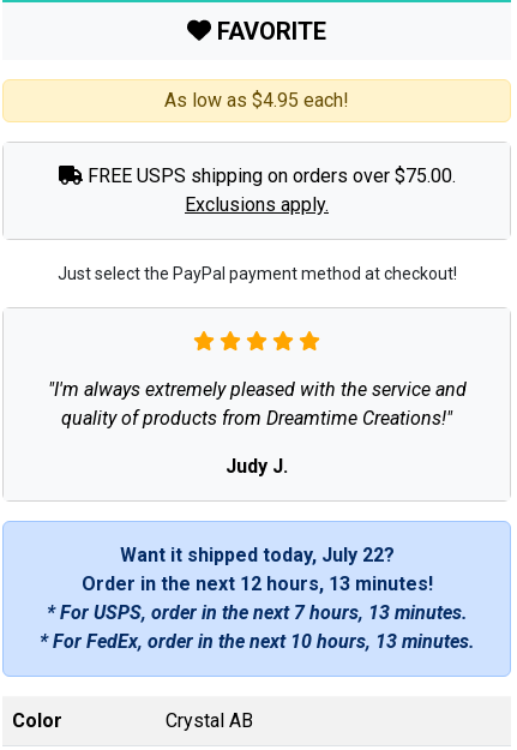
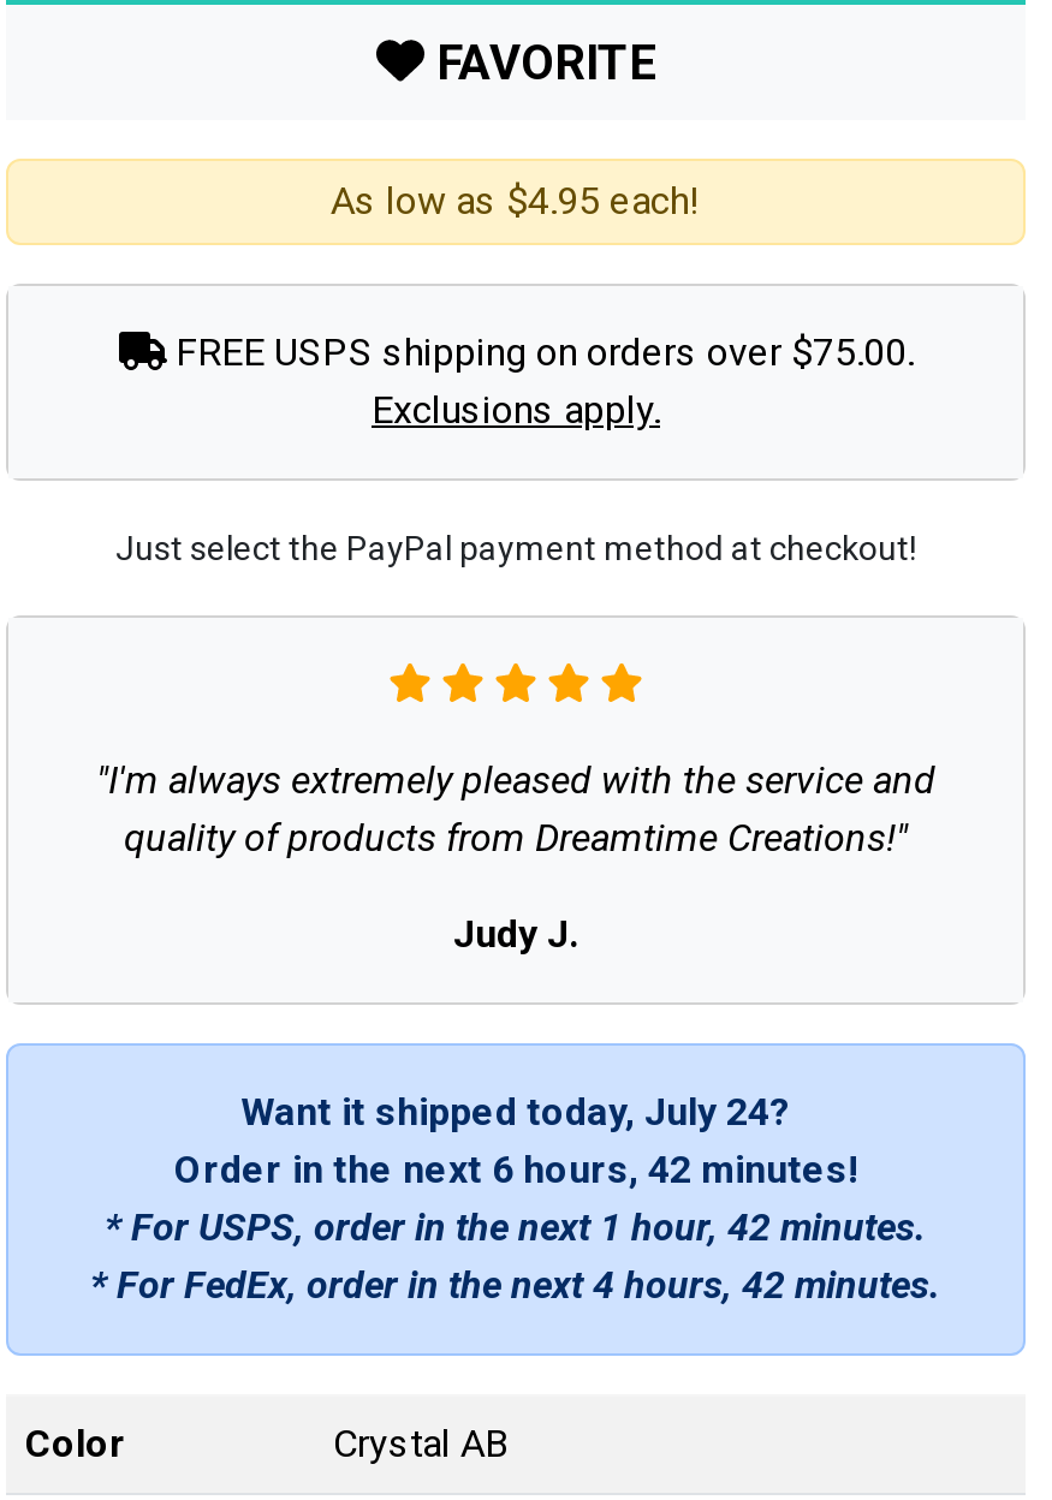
- Want it shipped today, July 22?
+ Want it shipped today, July 24?

- Order in the next 12 hours, 13 minutes!
+ Order in the next 6 hours, 42 minutes!

- * For USPS, order in the next 7 hours, 13 minutes.
+ * For USPS, order in the next 1 hour, 42 minutes.

- * For FedEx, order in the next 10 hours, 13 minutes.
+ * For FedEx, order in the next 4 hours, 42 minutes.
